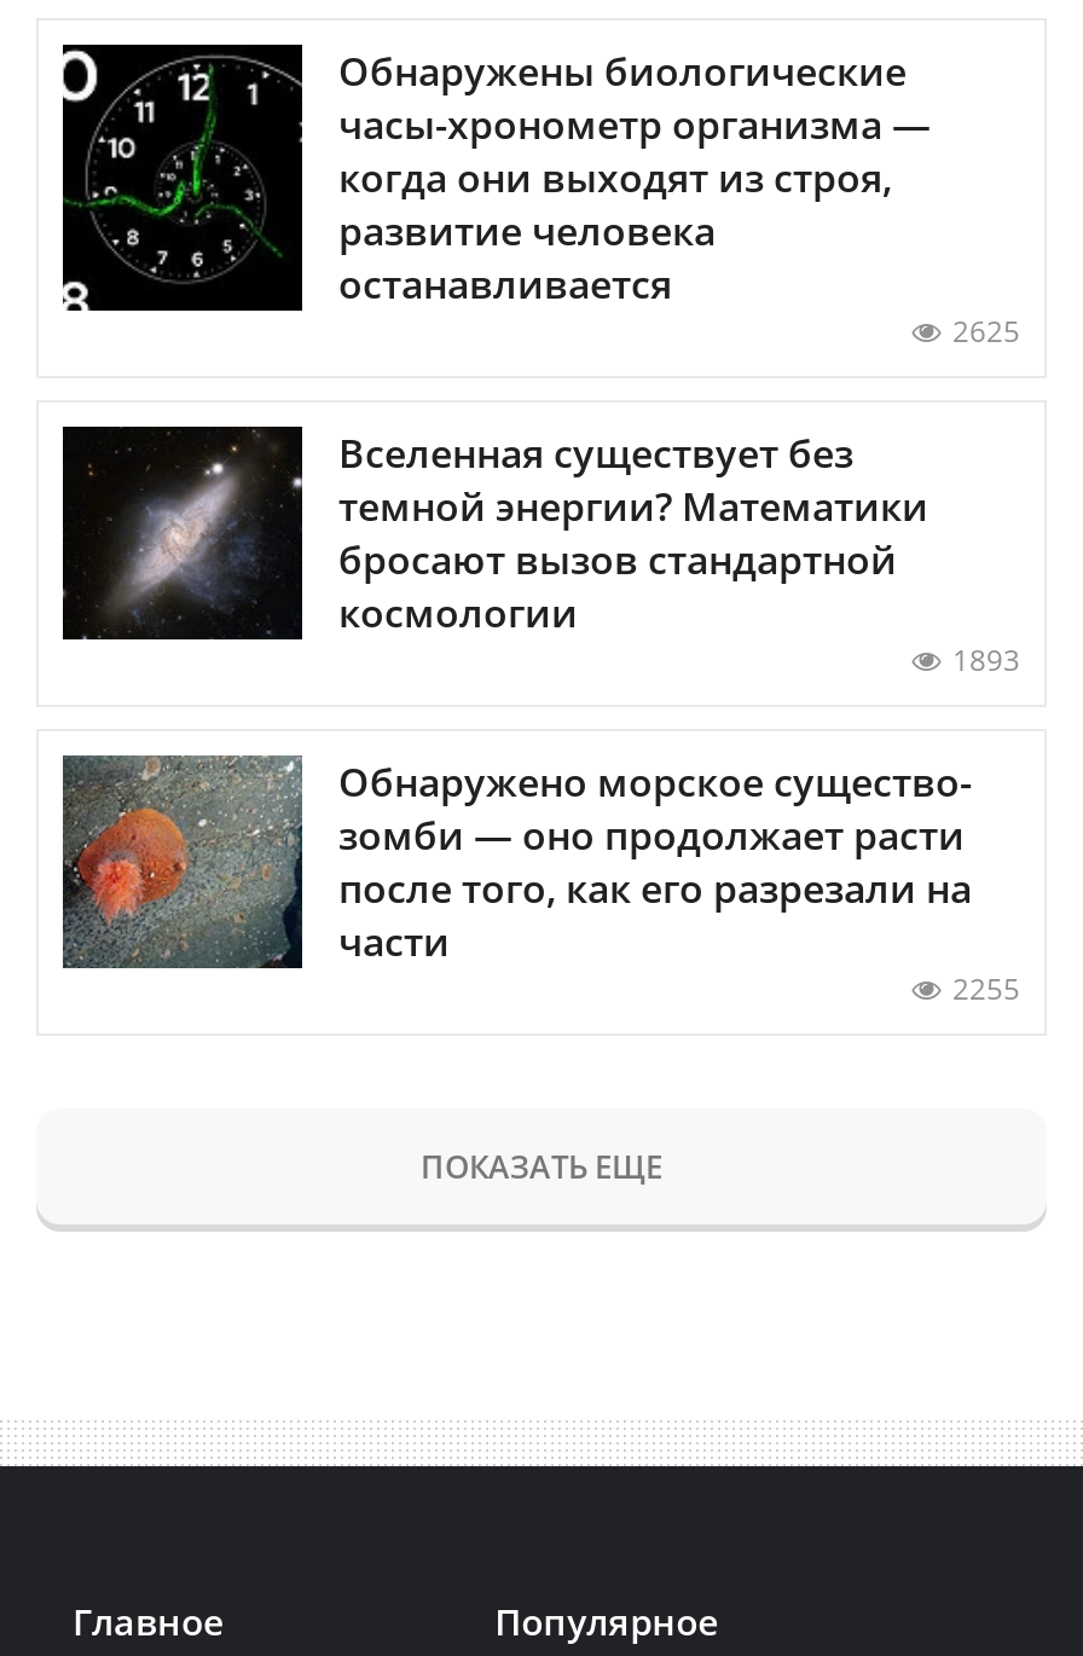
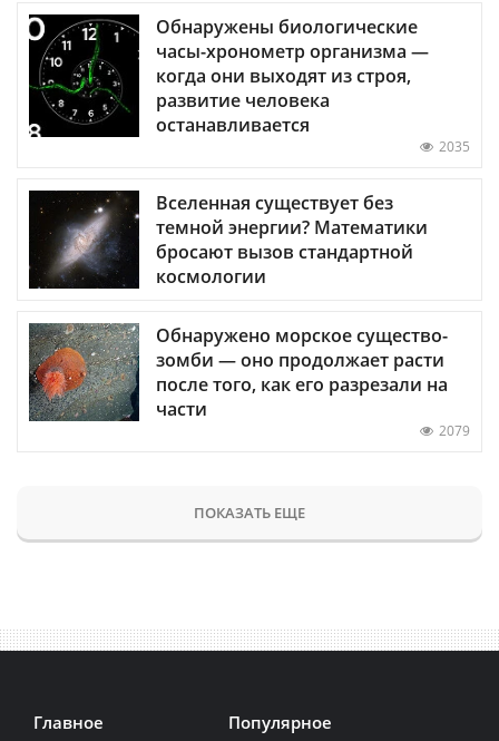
- 2625
+ 2035

- 1893

- 2255
+ 2079
